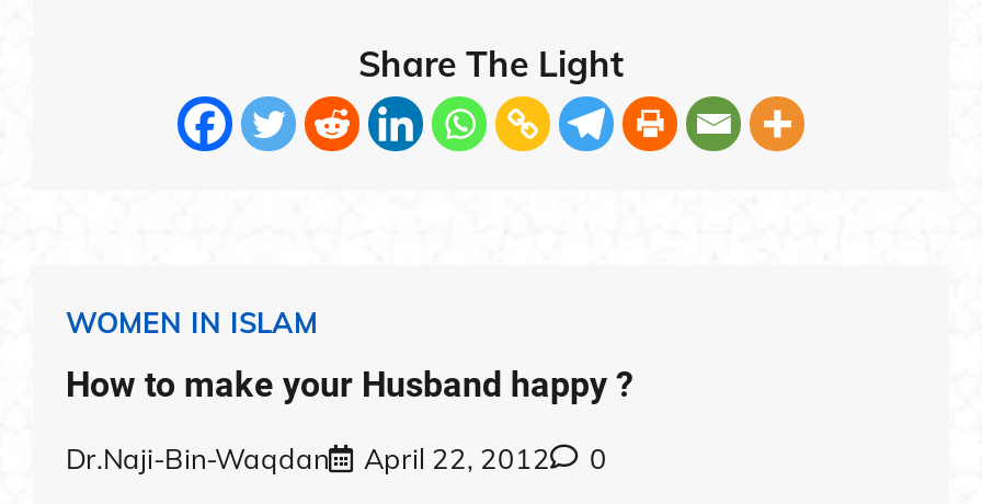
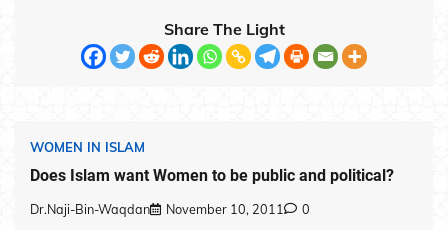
- How to make your Husband happy ?
+ Does Islam want Women to be public and political?

- Dr.Naji-Bin-Waqdan April 22, 2012 0
+ Dr.Naji-Bin-Waqdan November 10, 2011 0
